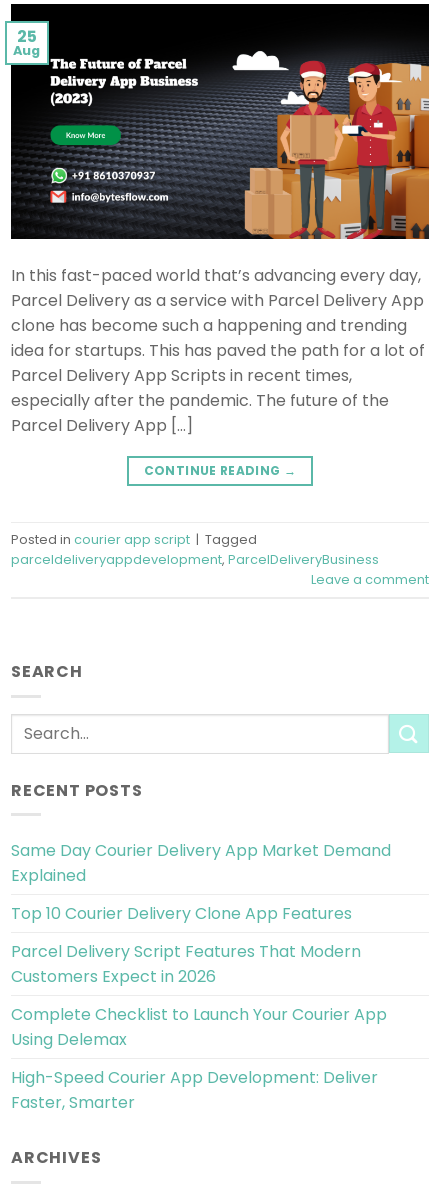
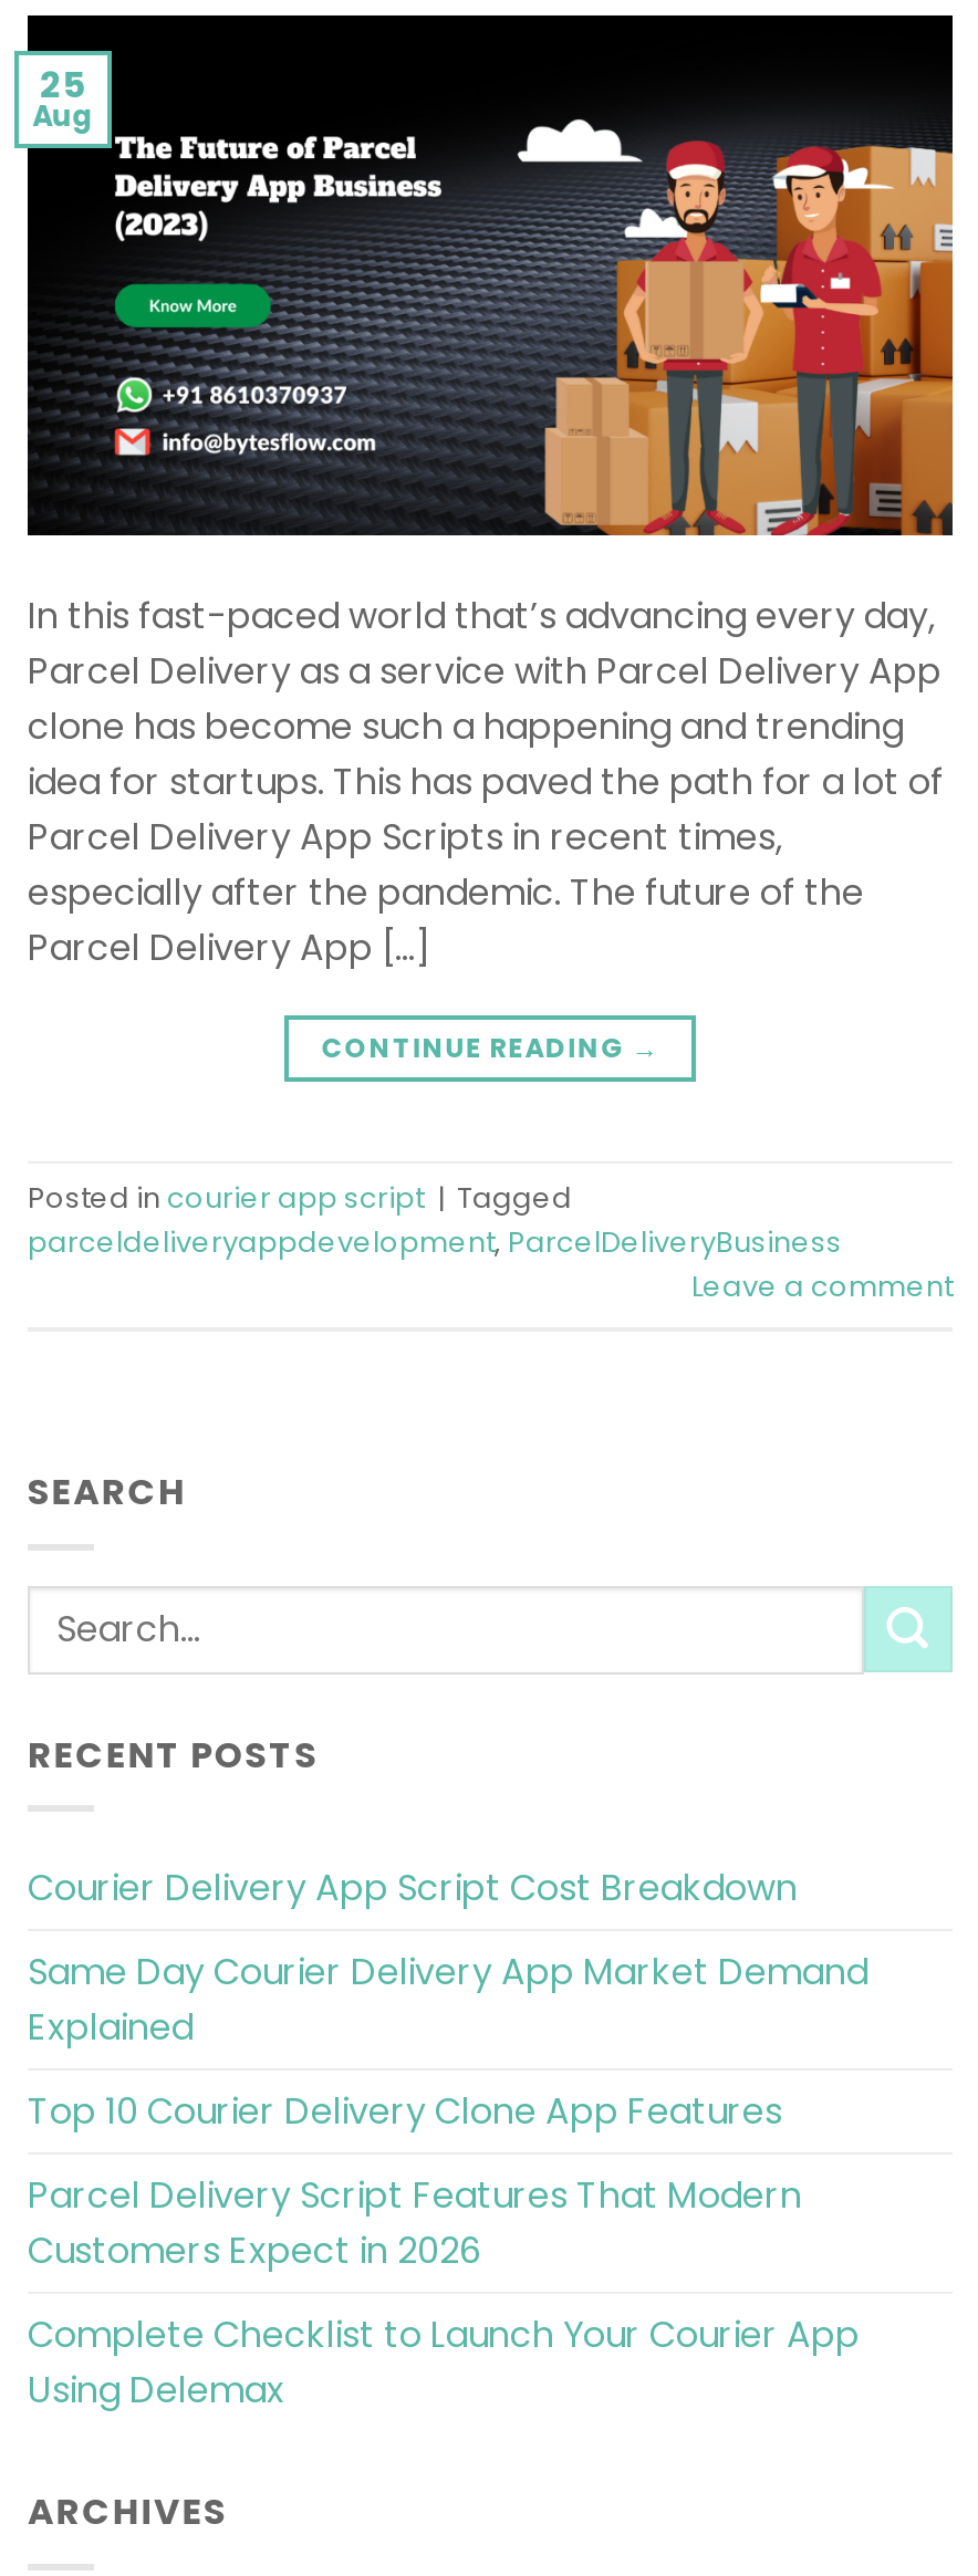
+ Courier Delivery App Script Cost Breakdown

moved down: Same Day Courier Delivery App Market Demand | Explained | Top 10 Courier Delivery Clone App Features | Parcel Delivery Script Features That Modern | Customers Expect in 2026 | Complete Checklist to Launch Your Courier App | Using Delemax

- High-Speed Courier App Development: Deliver
- Faster, Smarter
